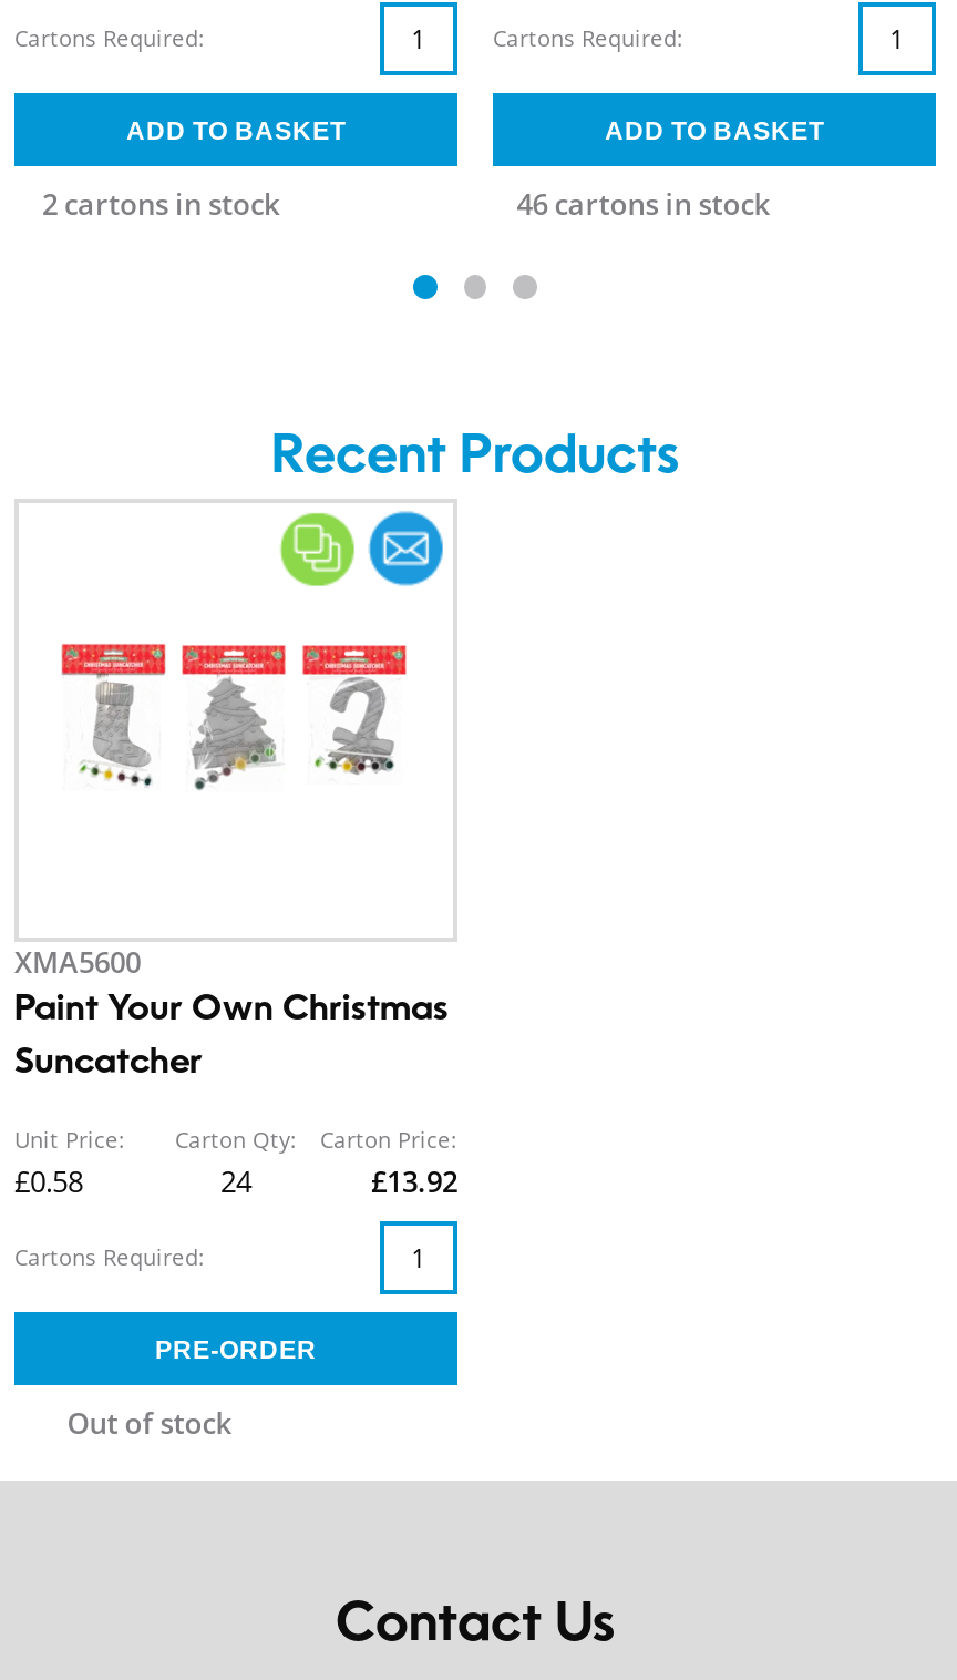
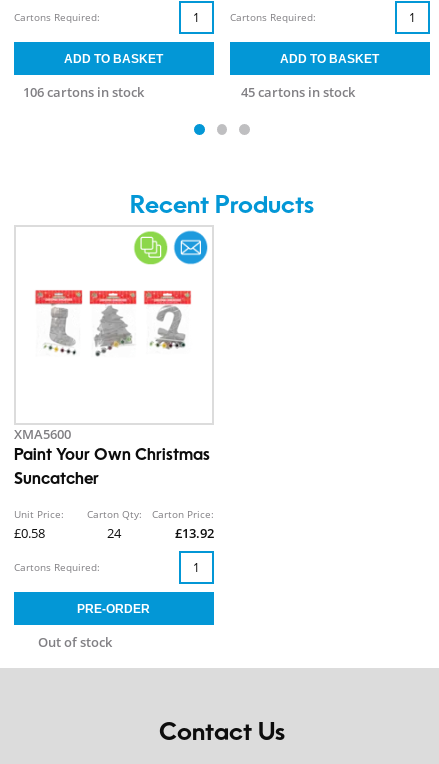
- 2 cartons in stock
+ 106 cartons in stock

- 46 cartons in stock
+ 45 cartons in stock
